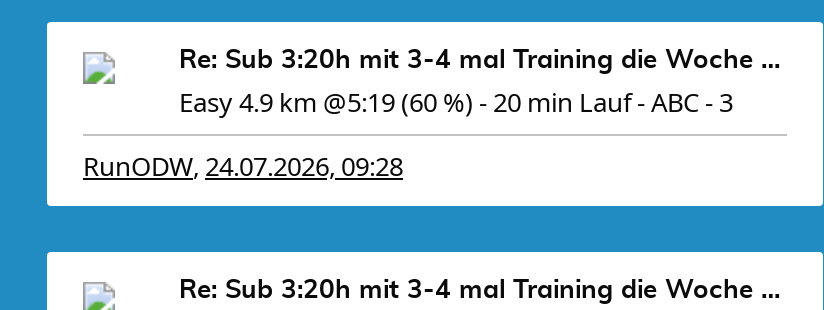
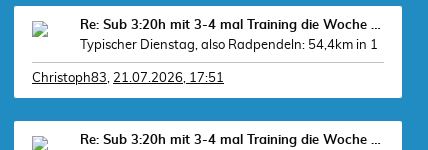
- Easy 4.9 km @5:19 (60 %) - 20 min Lauf - ABC - 3
+ Typischer Dienstag, also Radpendeln: 54,4km in 1

- RunODW, 24.07.2026, 09:28
+ Christoph83, 21.07.2026, 17:51
